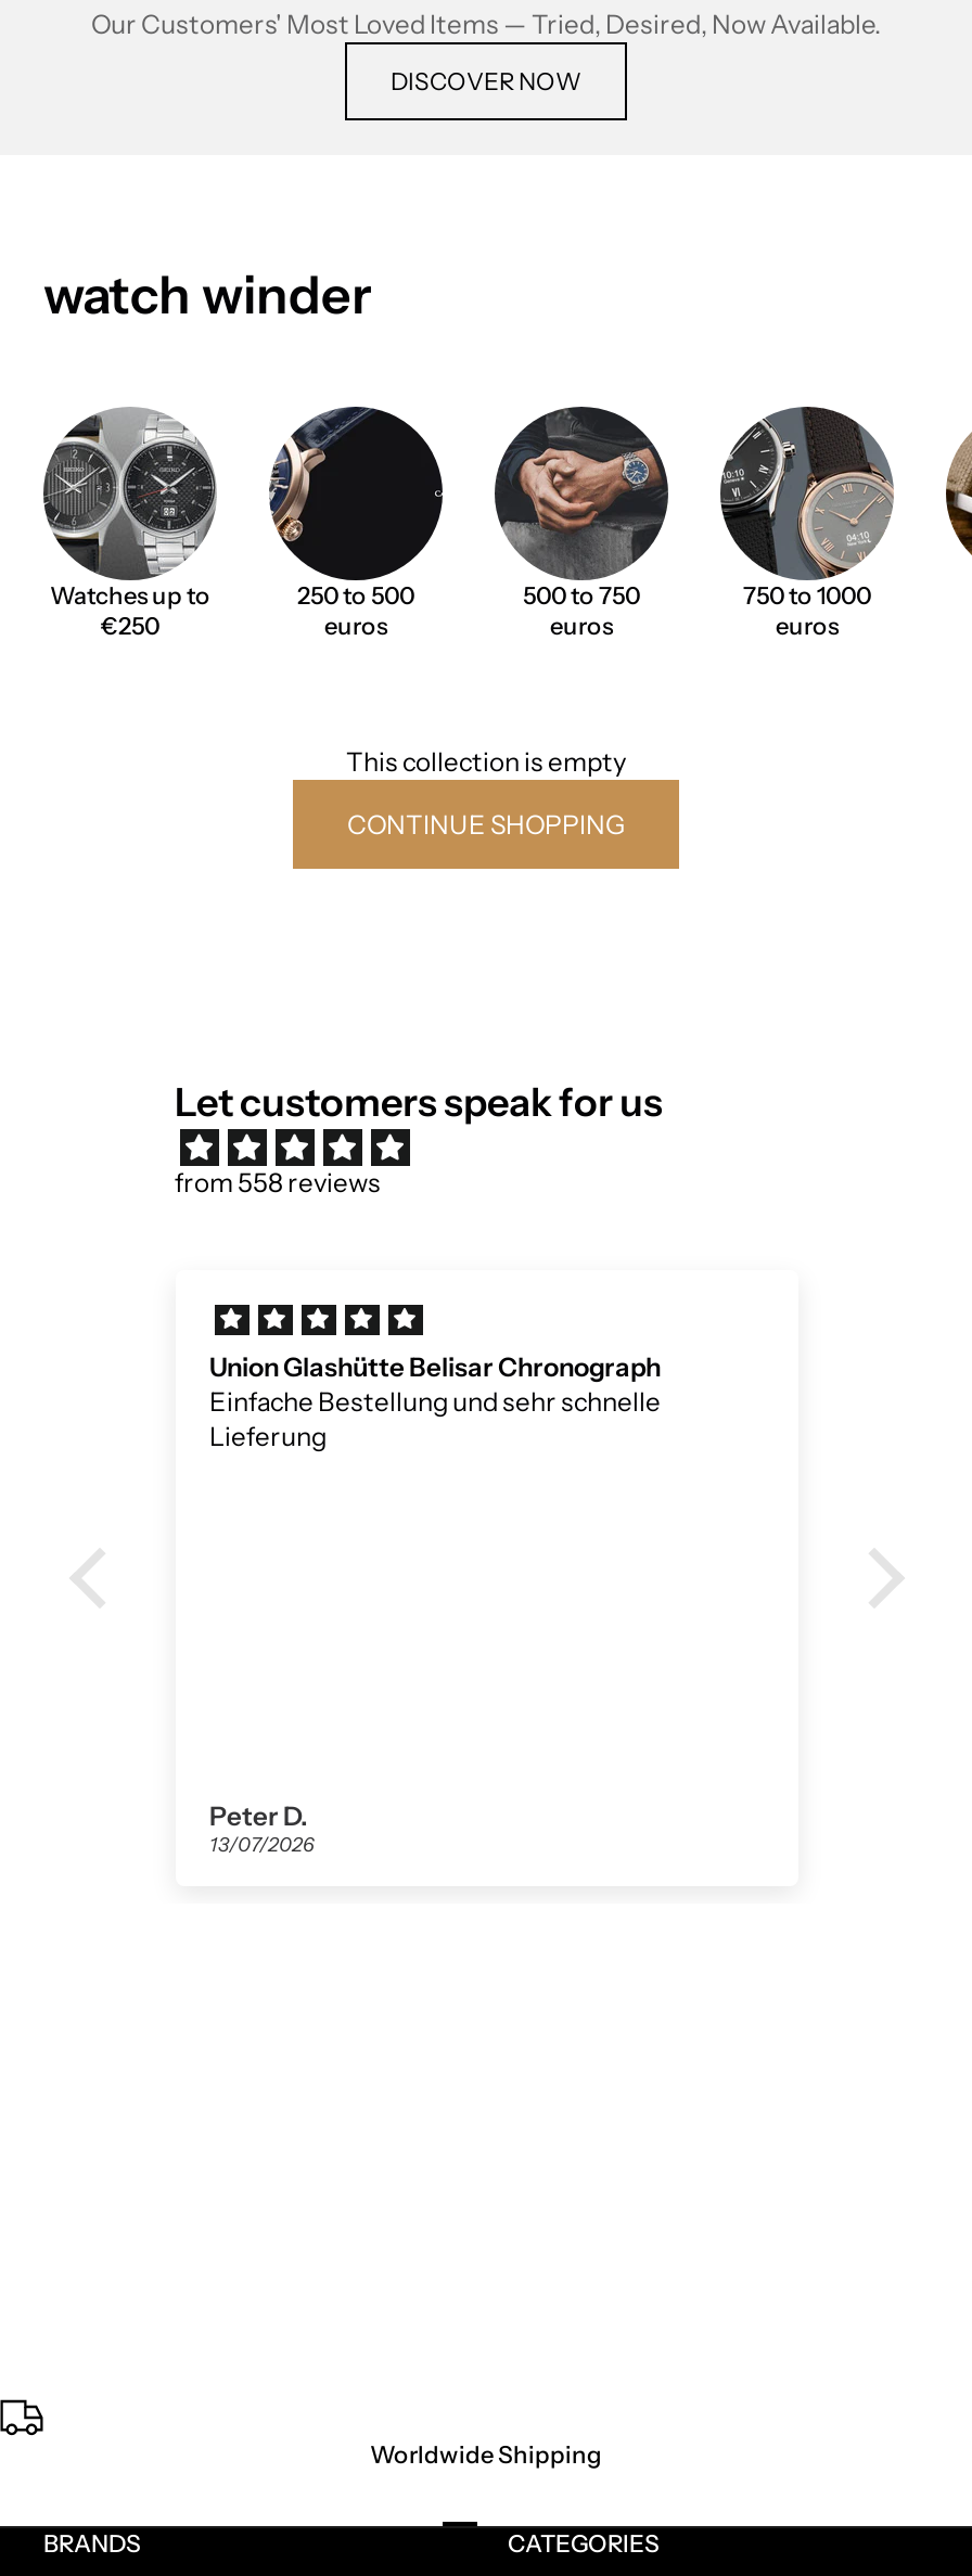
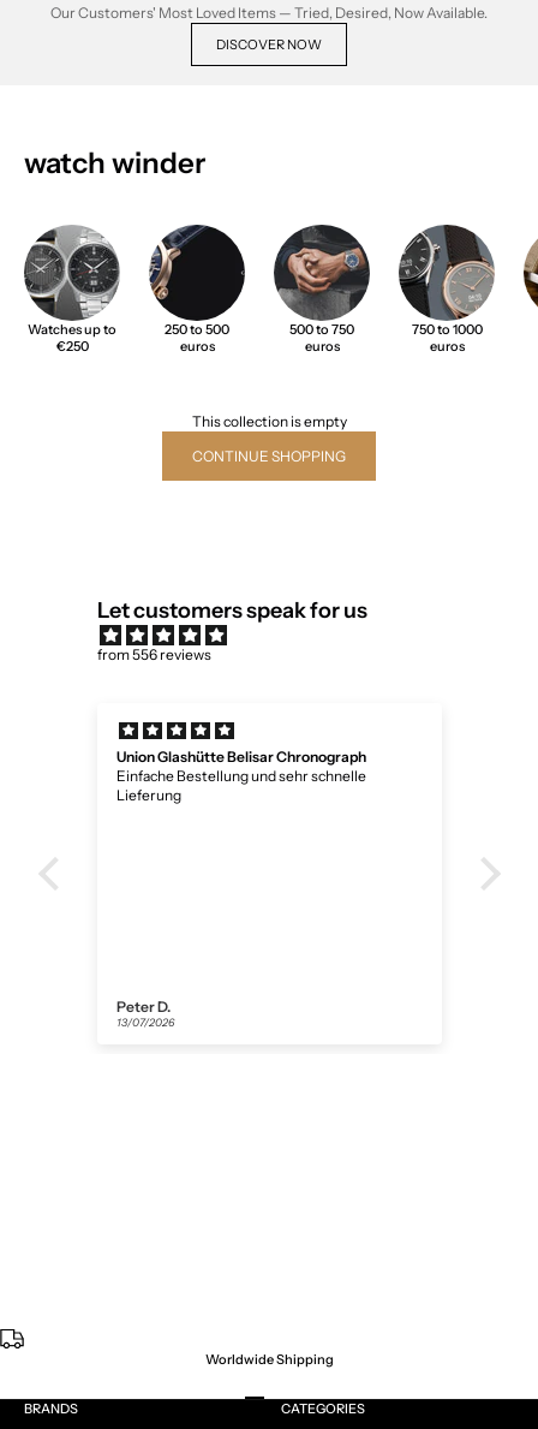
- from 558 reviews
+ from 556 reviews
